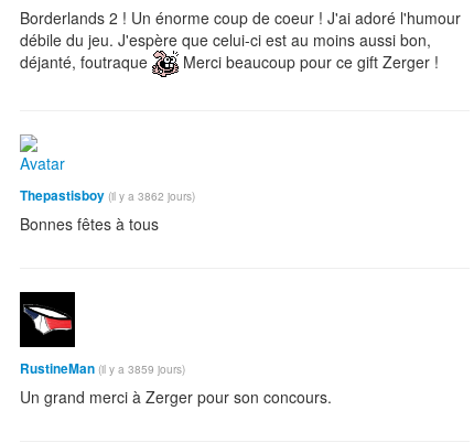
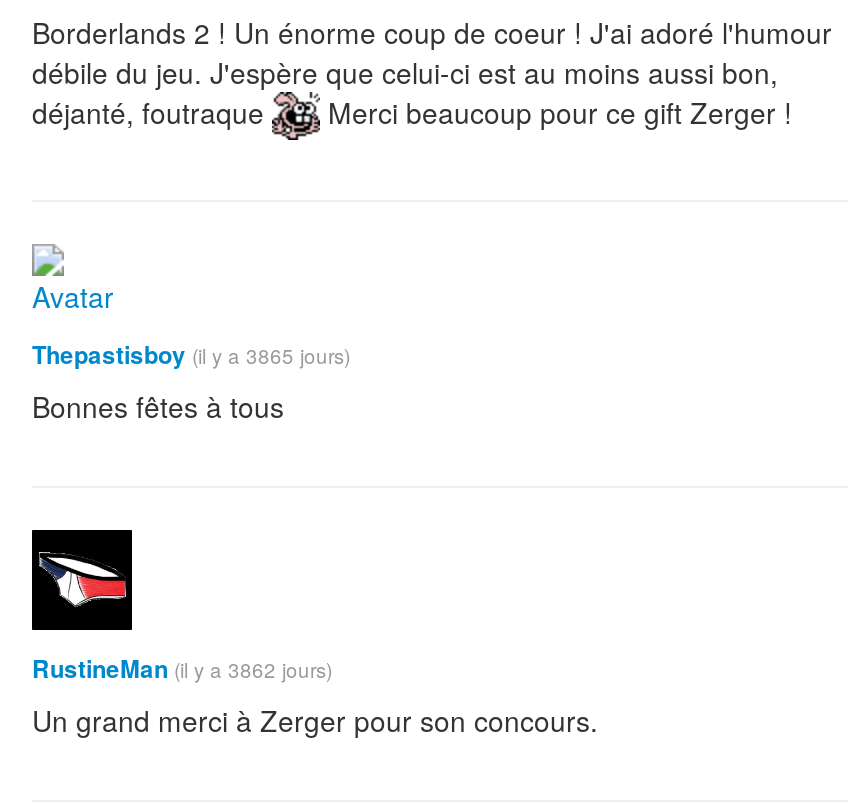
- Thepastisboy (il y a 3862 jours)
+ Thepastisboy (il y a 3865 jours)

- RustineMan (il y a 3859 jours)
+ RustineMan (il y a 3862 jours)
